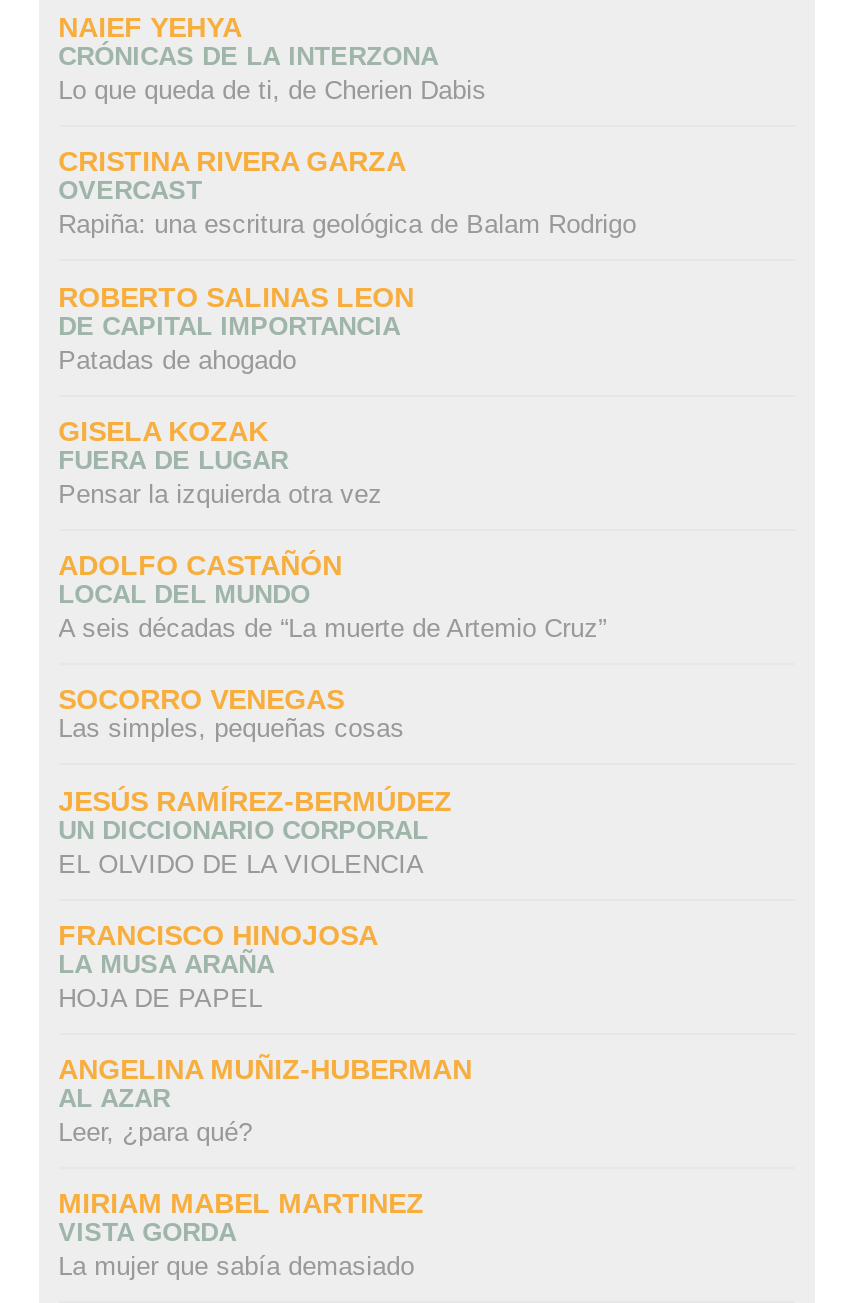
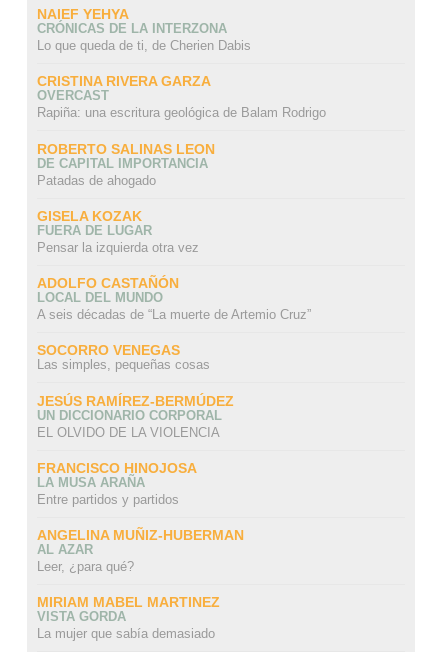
- HOJA DE PAPEL
+ Entre partidos y partidos
